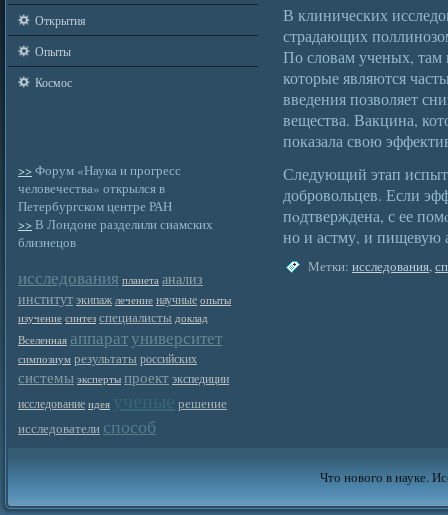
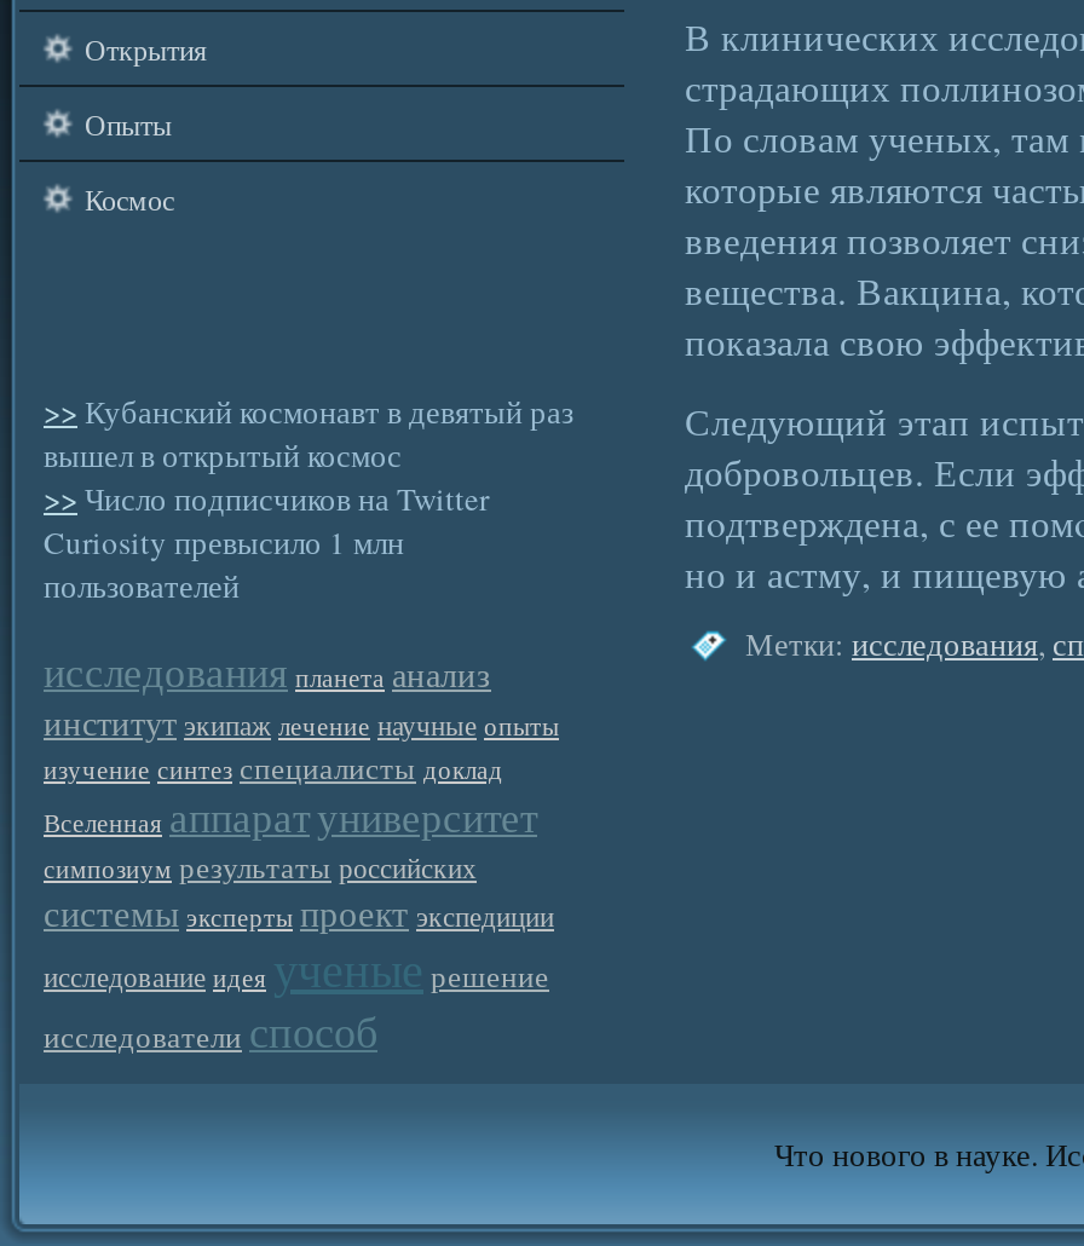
- >> Форум «Наука и прогресс
- человечества» открылся в
- Петербургском центре РАН
- >> В Лондоне разделили сиамских
- близнецов
+ >> Кубанский космонавт в девятый раз
+ вышел в открытый космос
+ >> Число подписчиков на Twitter
+ Curiosity превысило 1 млн
+ пользователей
